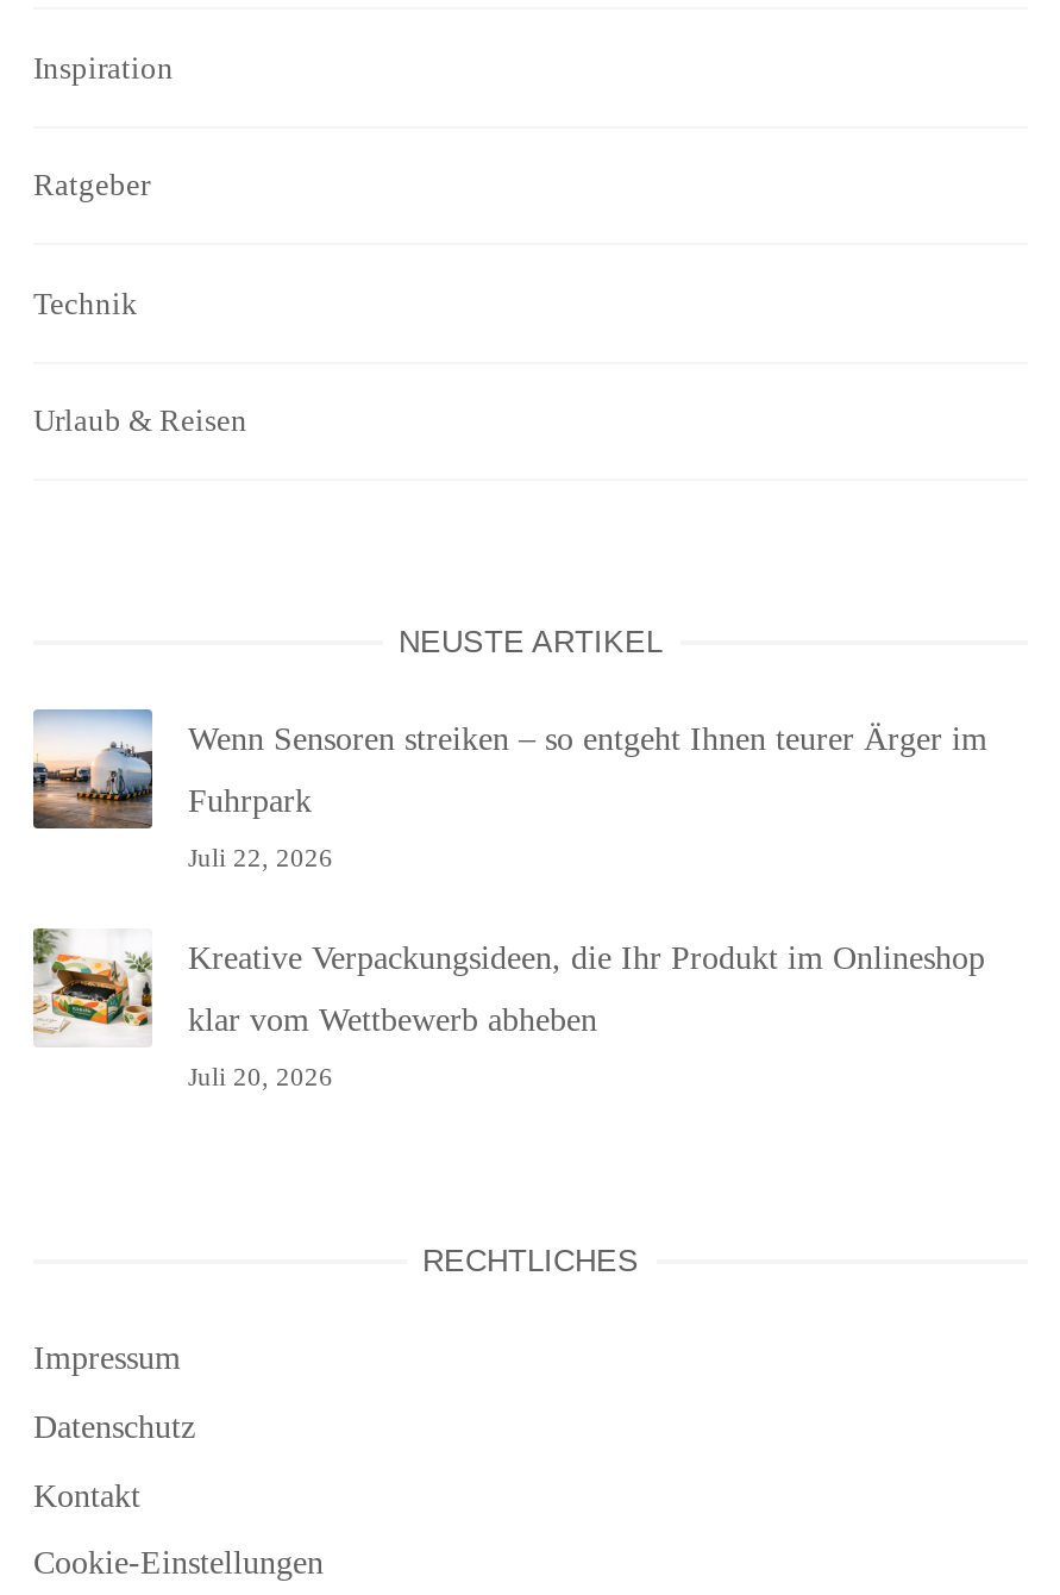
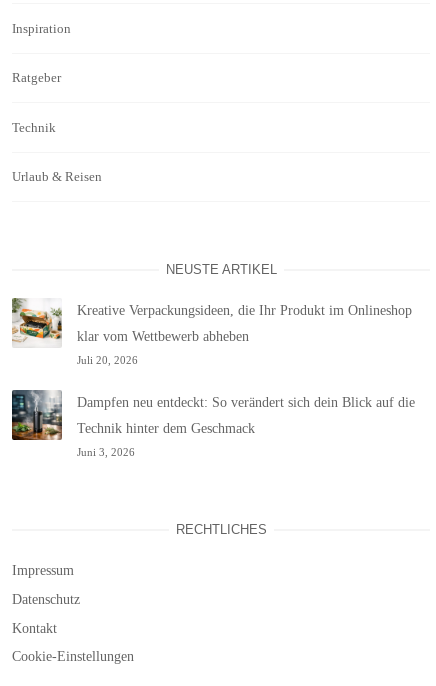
- [image]
- Wenn Sensoren streiken – so entgeht Ihnen teurer Ärger im
- Fuhrpark
- Juli 22, 2026

moved up: [image] | Kreative Verpackungsideen, die Ihr Produkt im Onlineshop | klar vom Wettbewerb abheben | Juli 20, 2026

+ [image]
+ Dampfen neu entdeckt: So verändert sich dein Blick auf die
+ Technik hinter dem Geschmack
+ Juni 3, 2026
